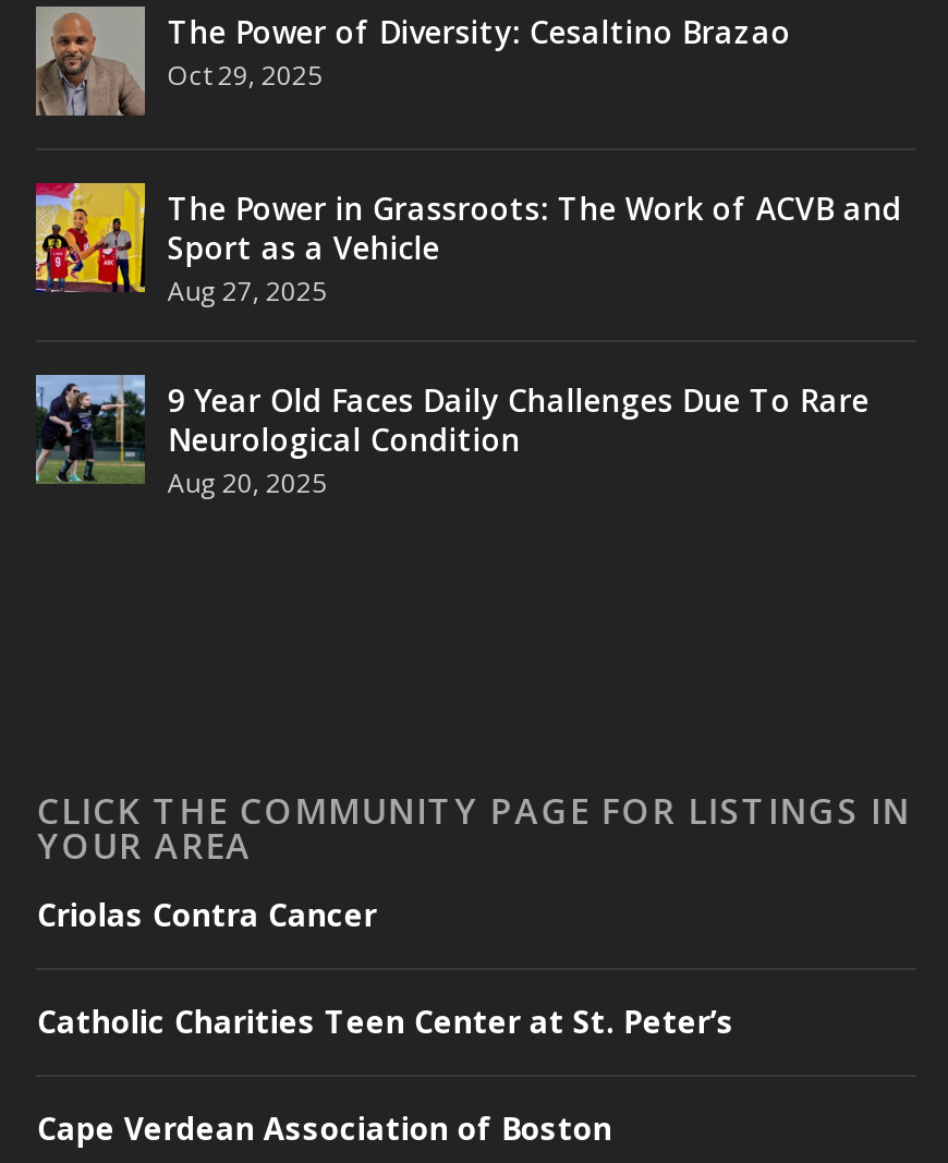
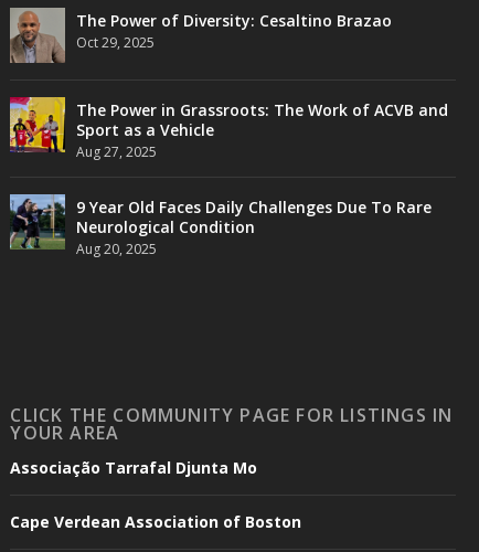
- Criolas Contra Cancer
- Catholic Charities Teen Center at St. Peter’s
+ Associação Tarrafal Djunta Mo
